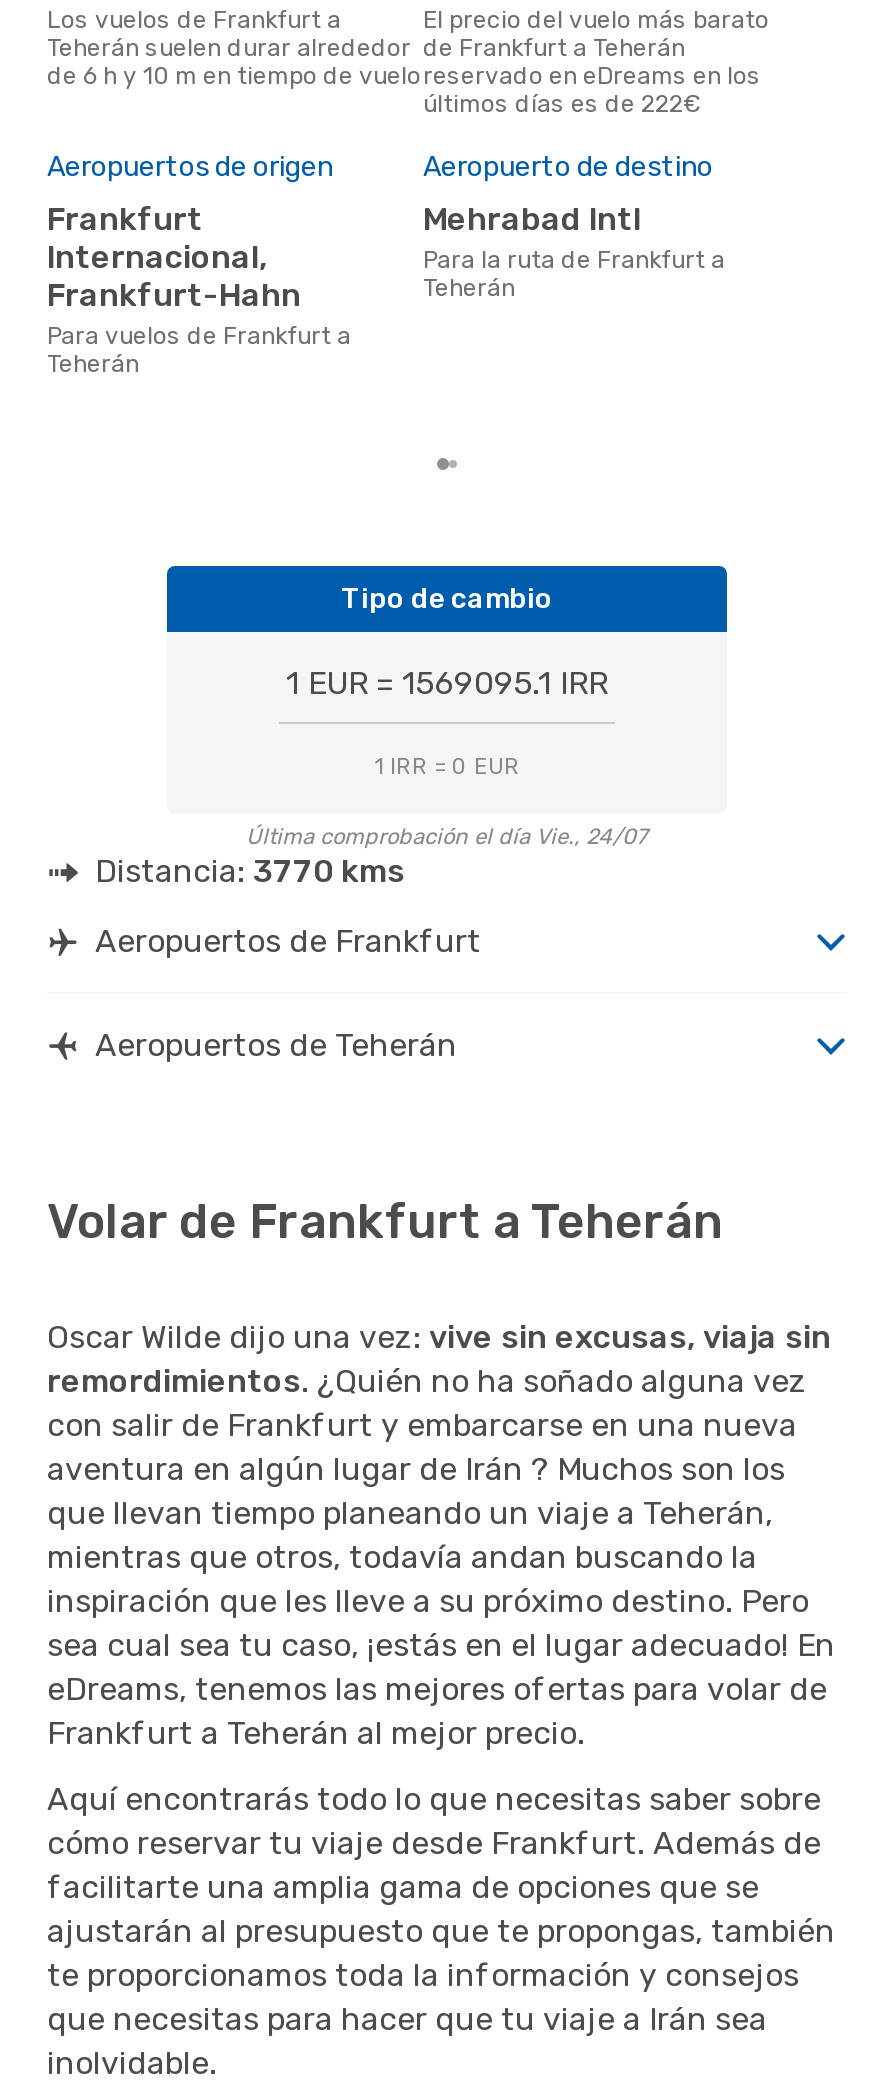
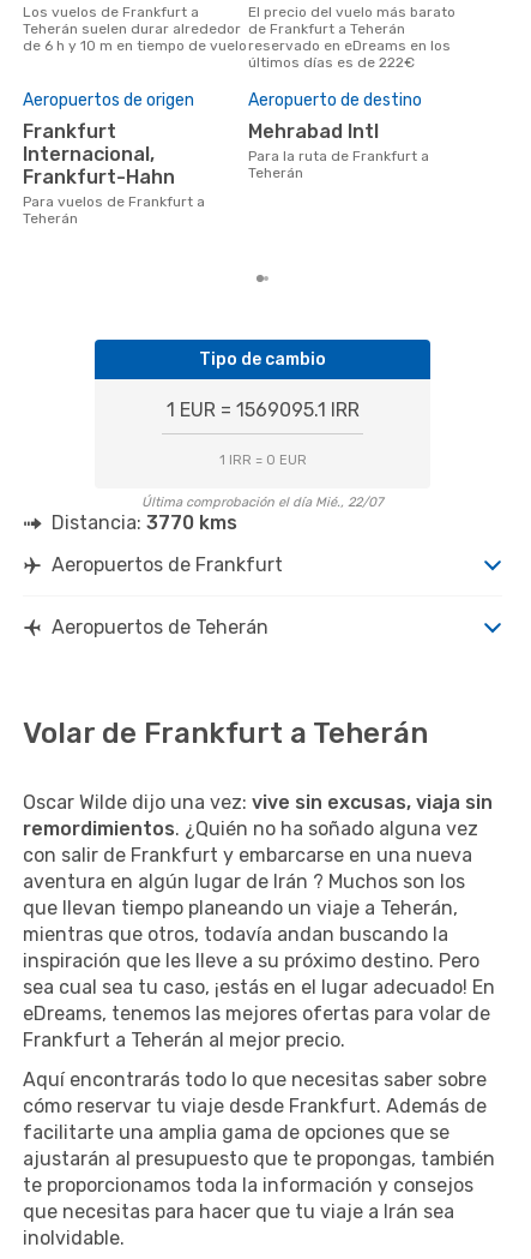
- Última comprobación el día Vie., 24/07
+ Última comprobación el día Mié., 22/07
